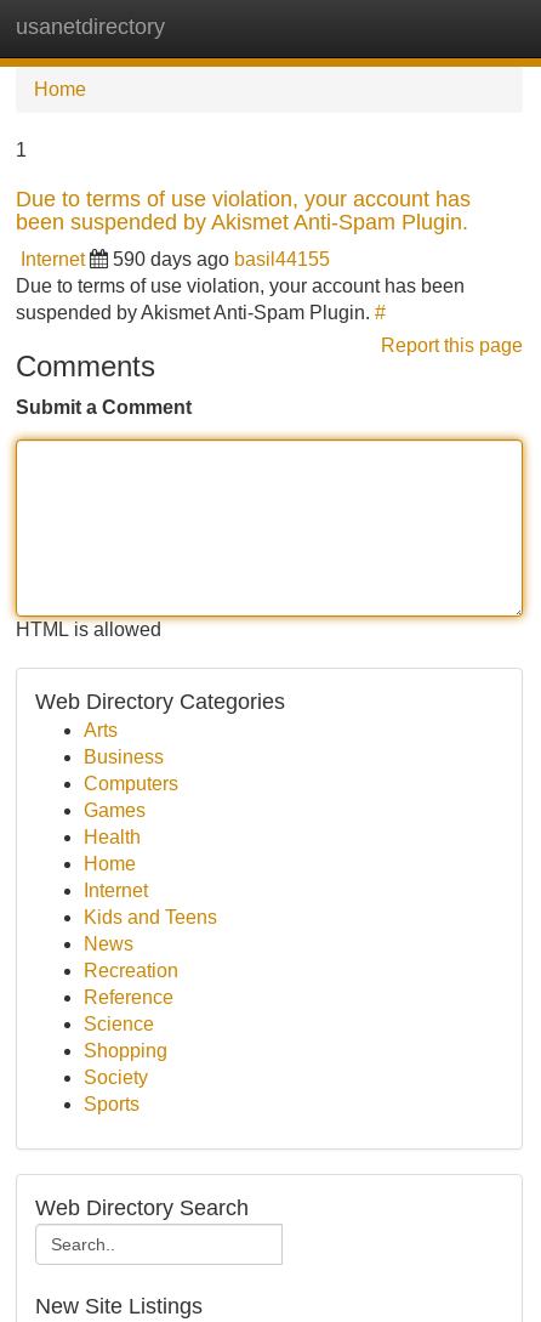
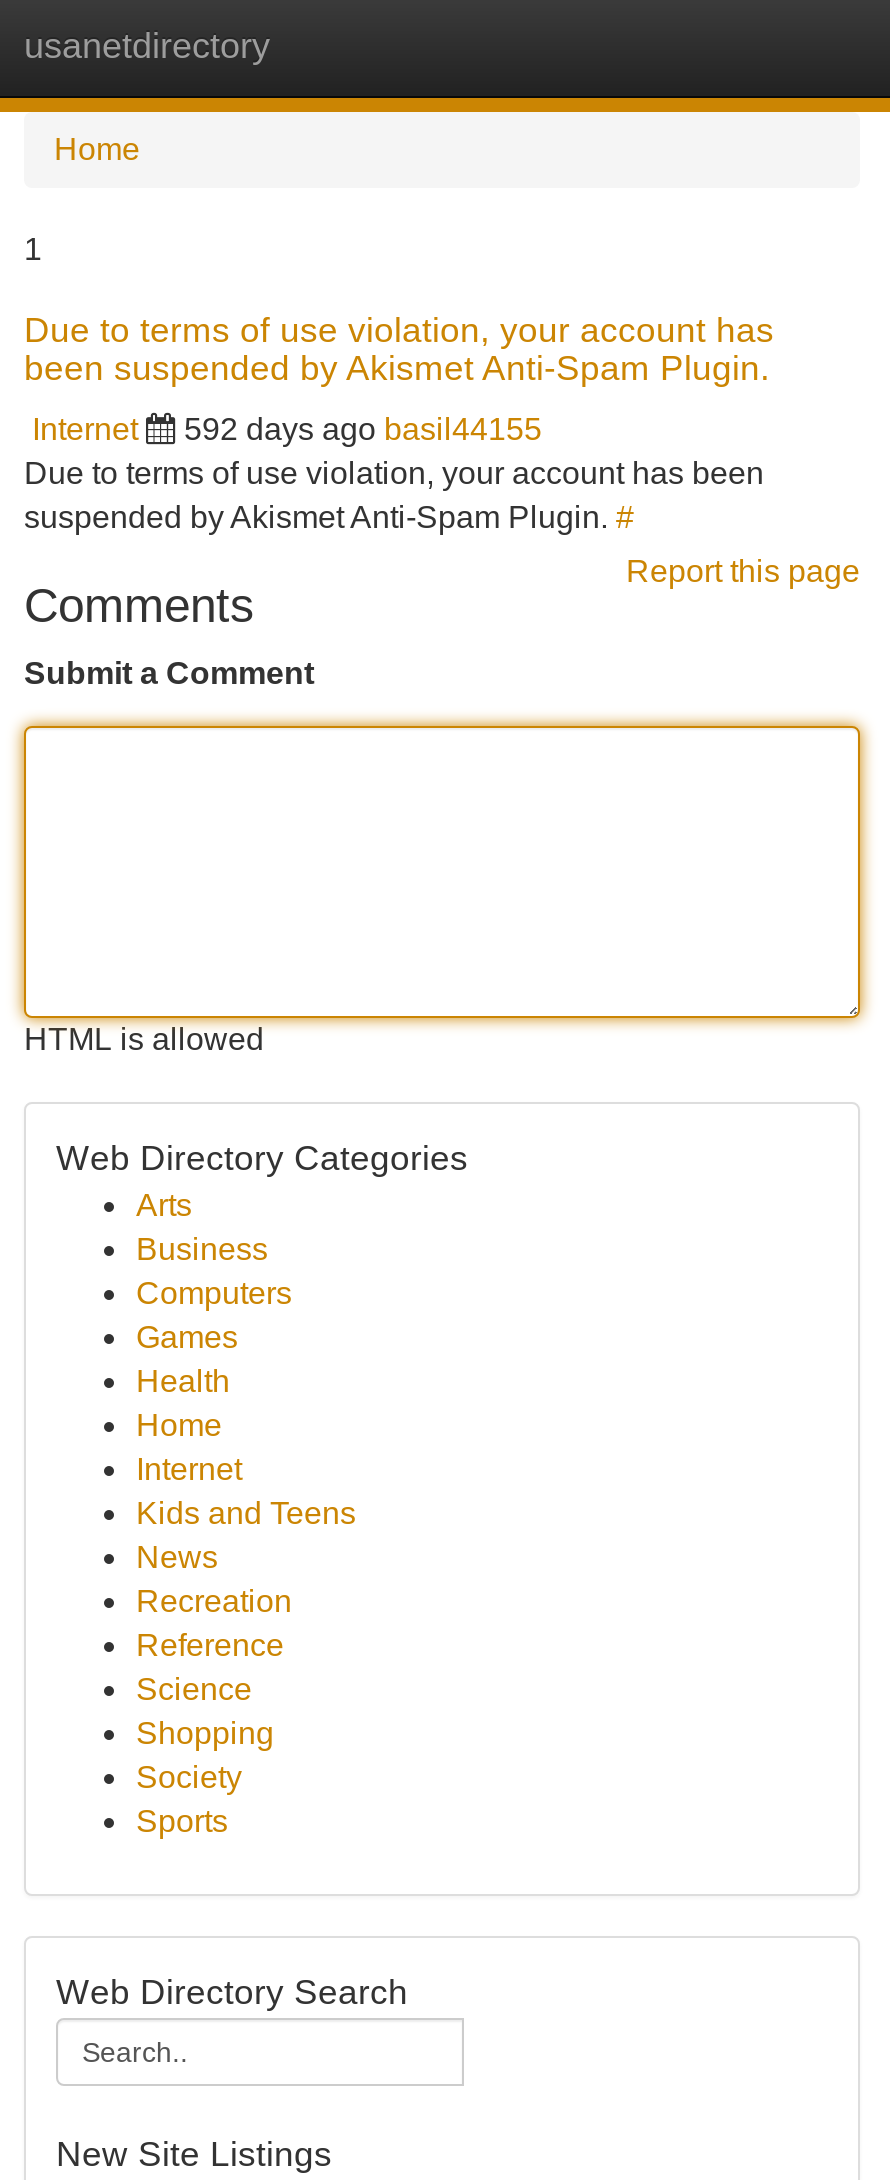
- 590 days ago basil44155
+ 592 days ago basil44155
